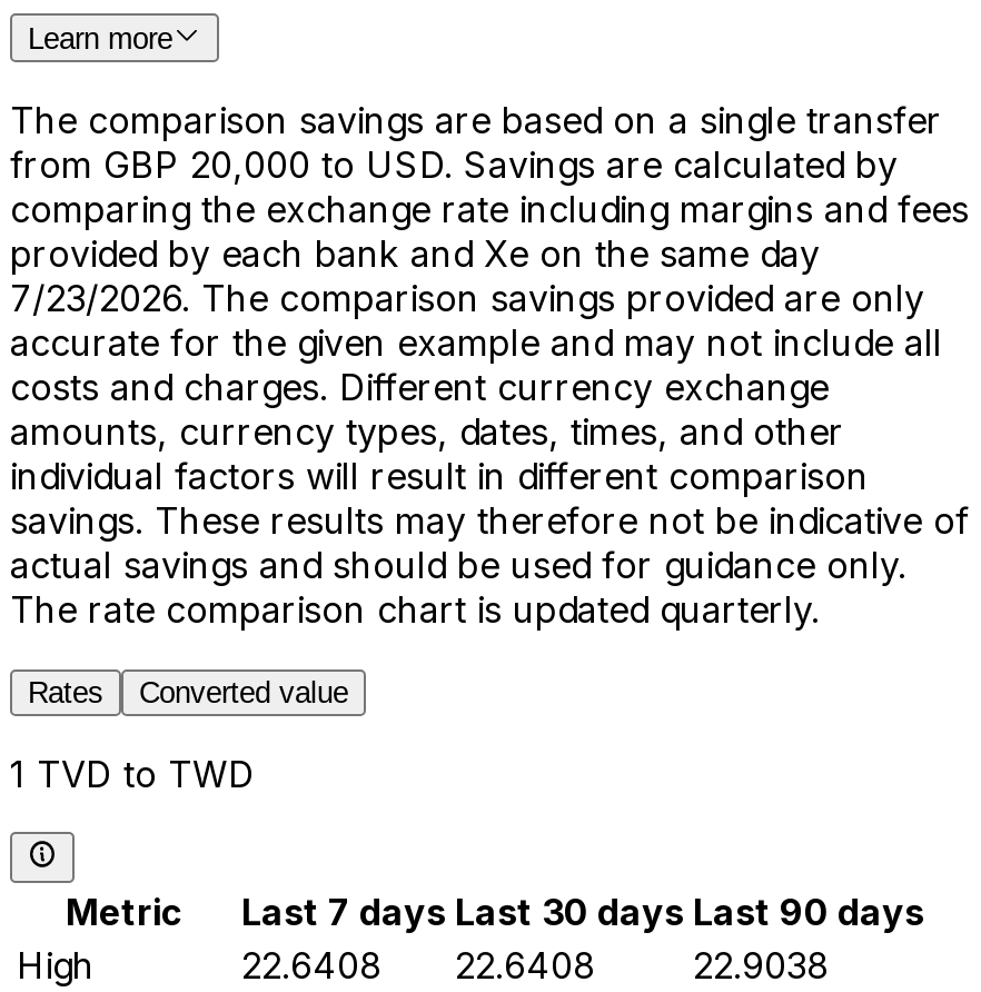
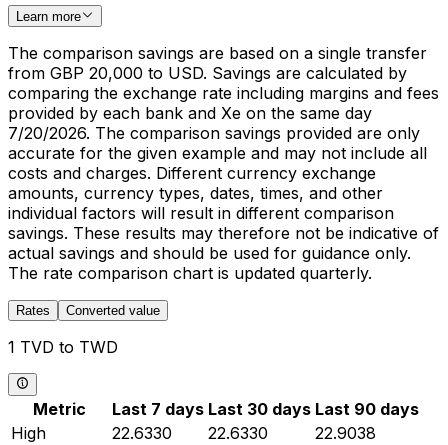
- 7/23/2026. The comparison savings provided are only
+ 7/20/2026. The comparison savings provided are only

- 22.6408
+ 22.6330

- 22.6408
+ 22.6330
